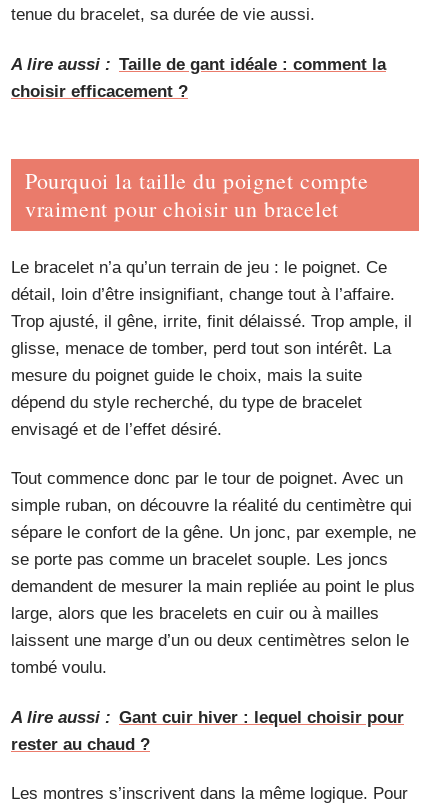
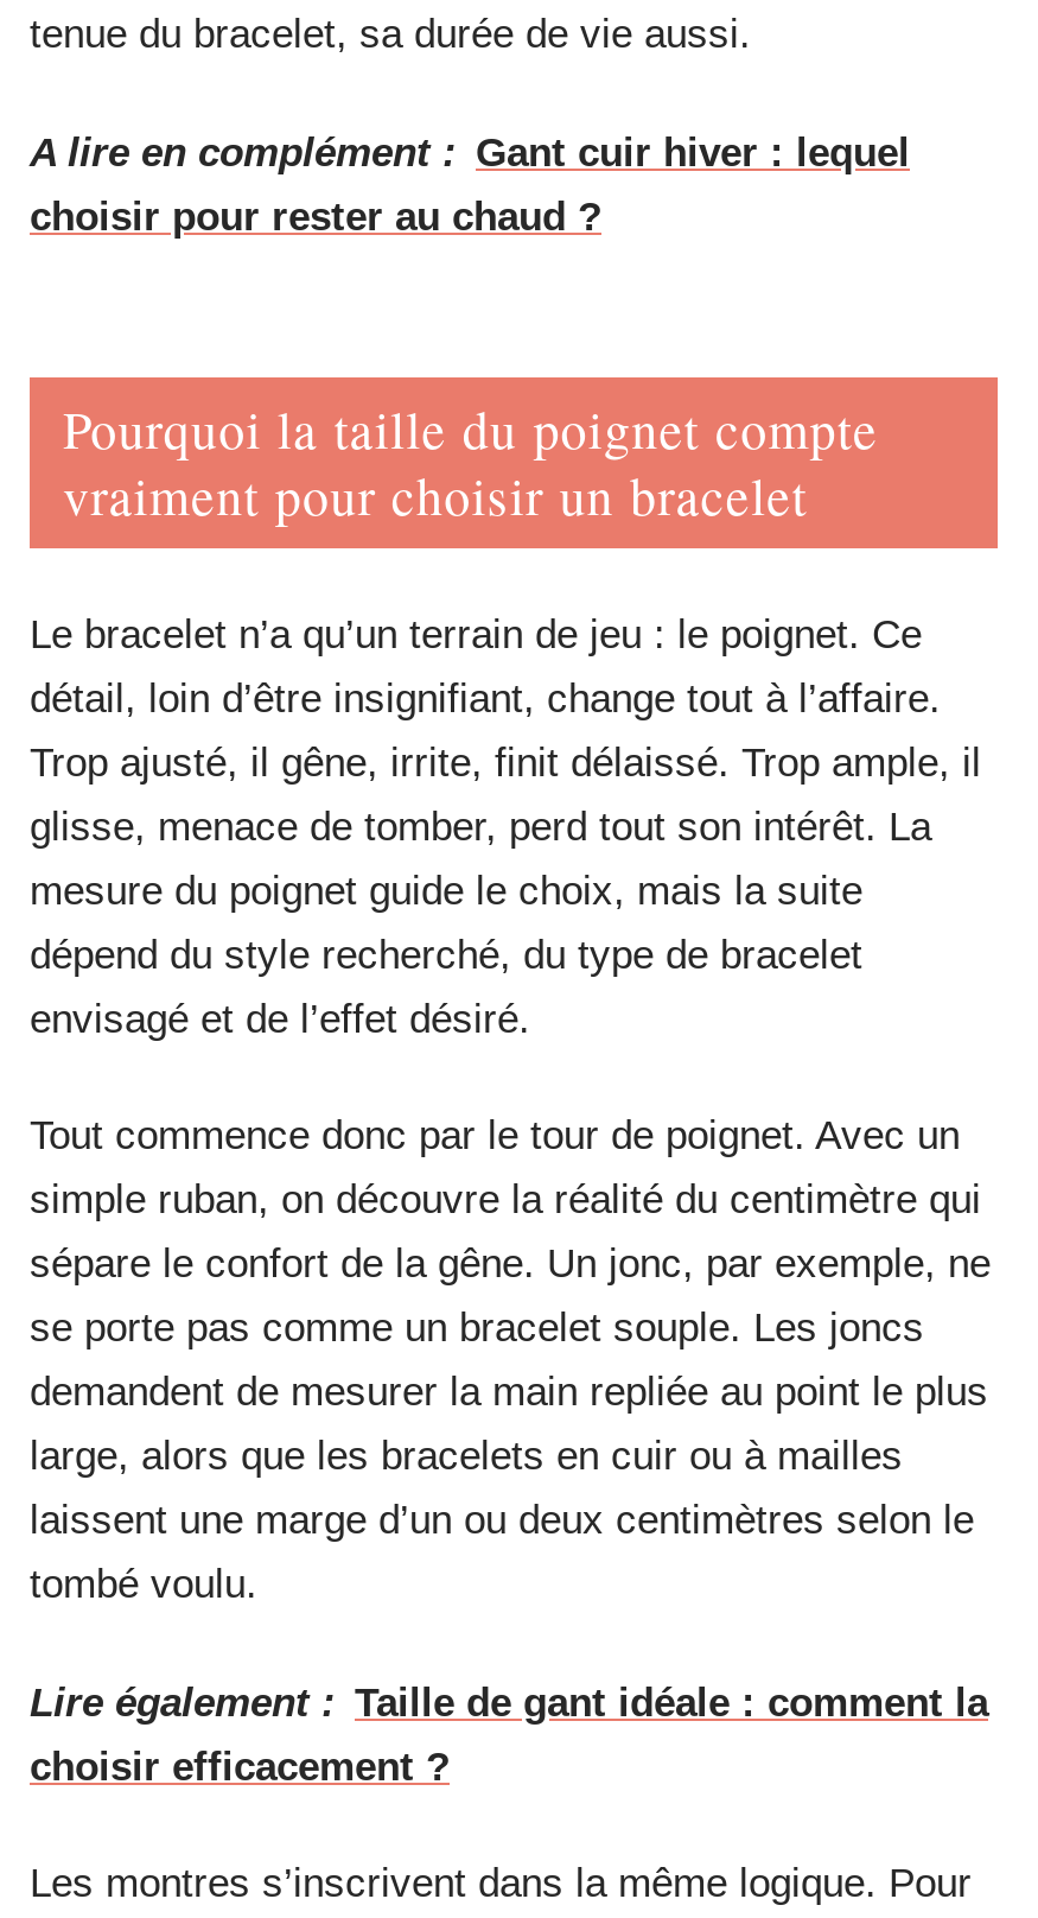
- A lire aussi : Taille de gant idéale : comment la
+ A lire en complément : Gant cuir hiver : lequel
+ choisir pour rester au chaud ?

moved down: choisir efficacement ?

- A lire aussi : Gant cuir hiver : lequel choisir pour
- rester au chaud ?
+ Lire également : Taille de gant idéale : comment la
